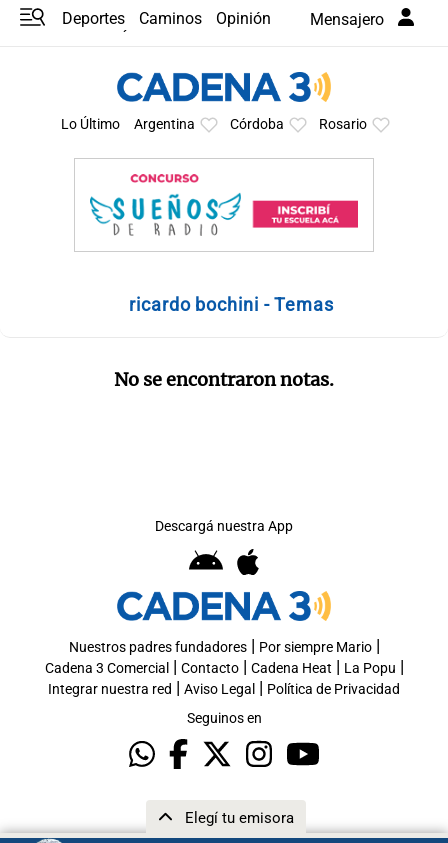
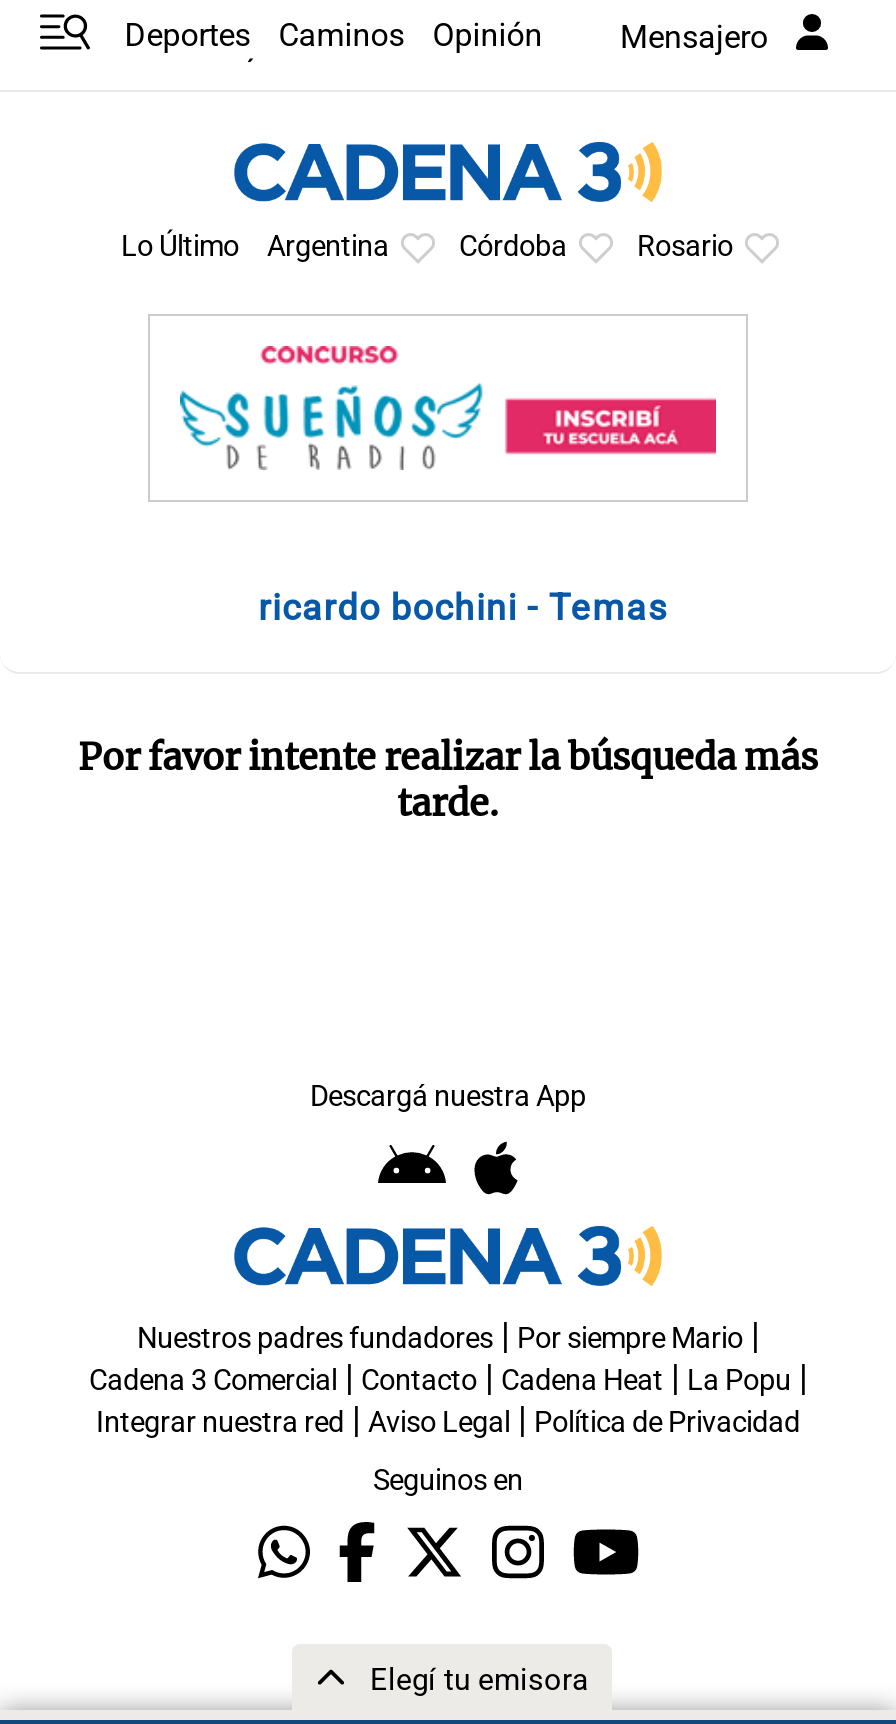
- No se encontraron notas.
+ Por favor intente realizar la búsqueda más
+ tarde.
